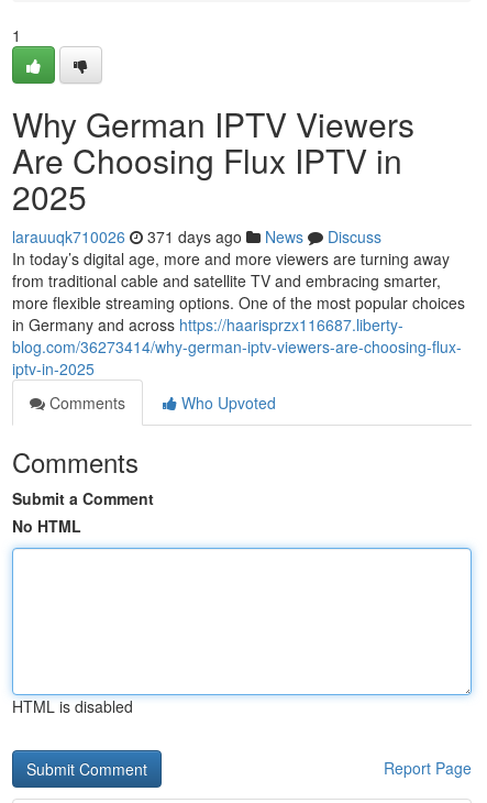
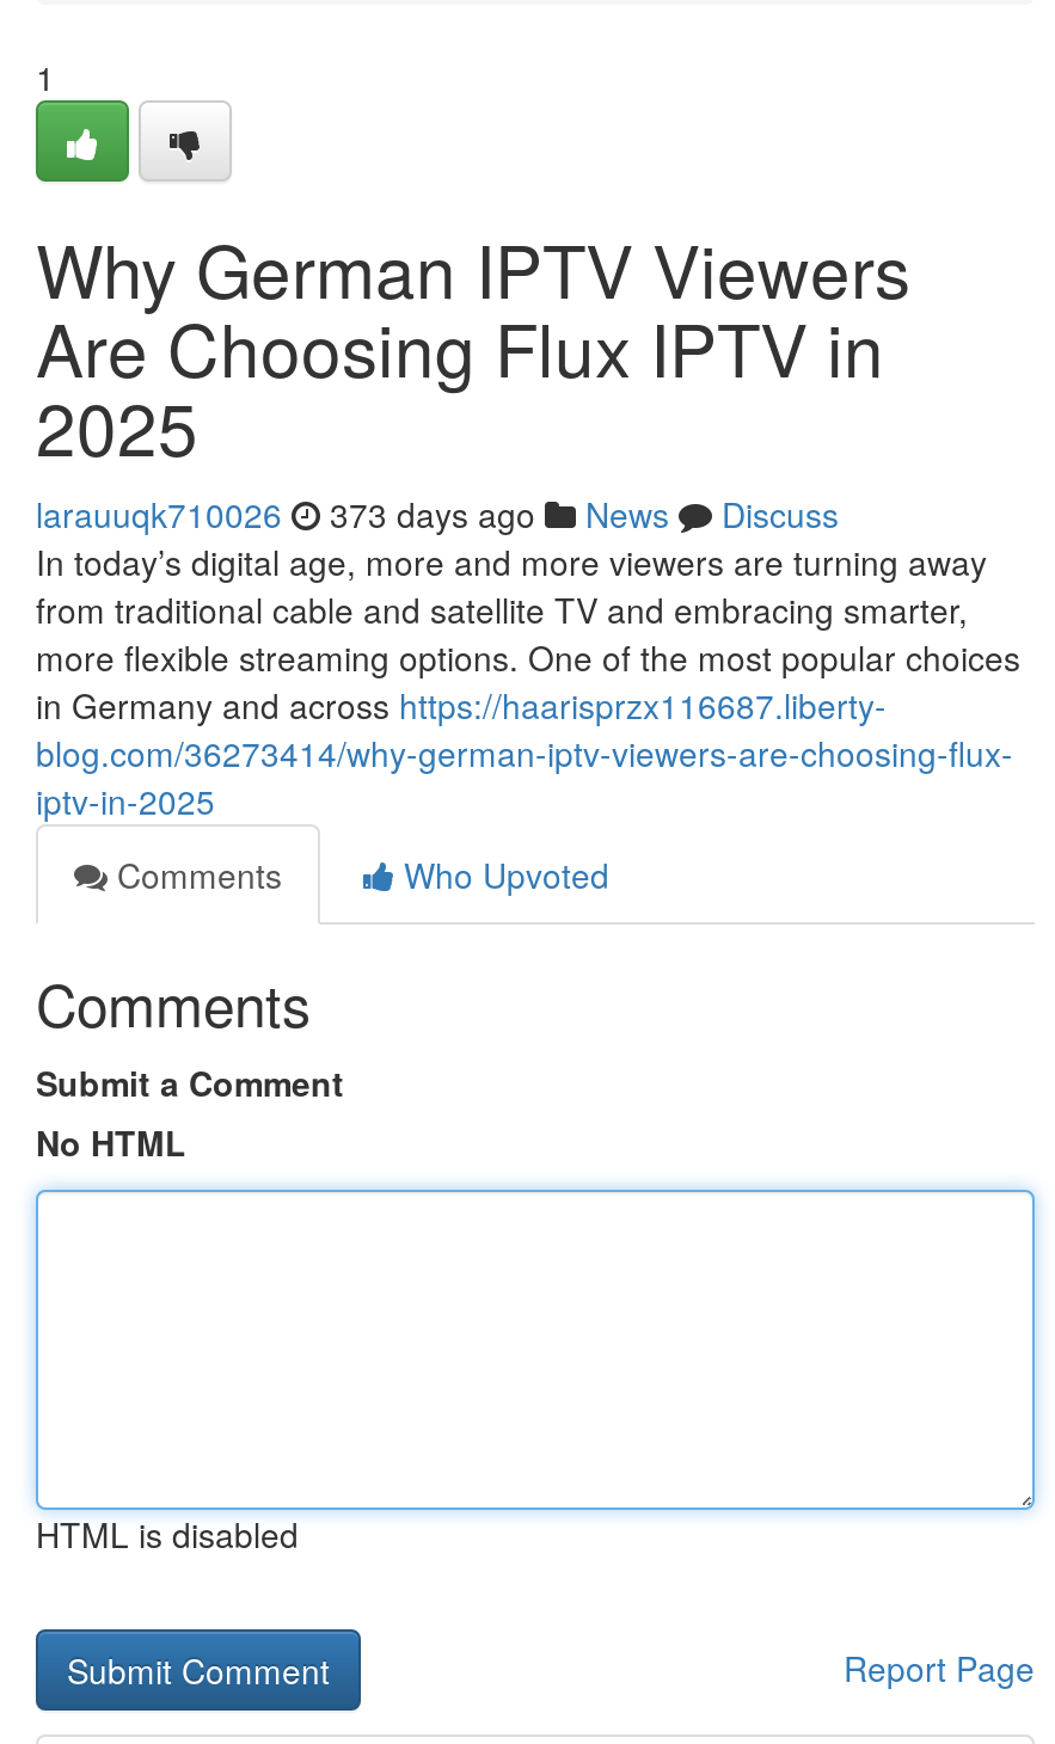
- larauuqk710026 371 days ago News Discuss
+ larauuqk710026 373 days ago News Discuss
